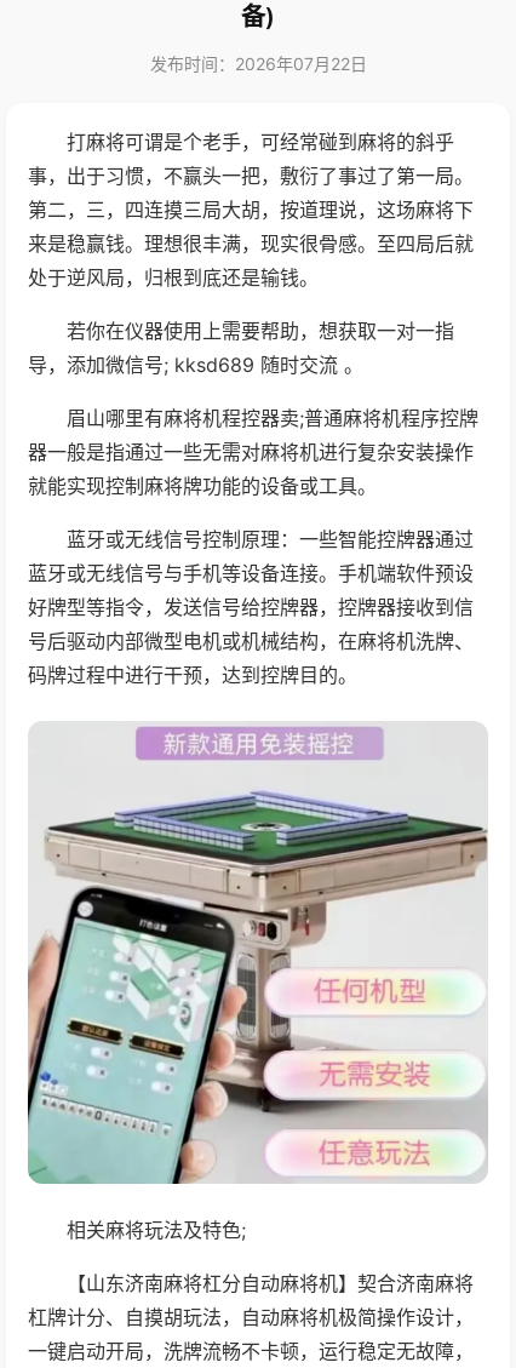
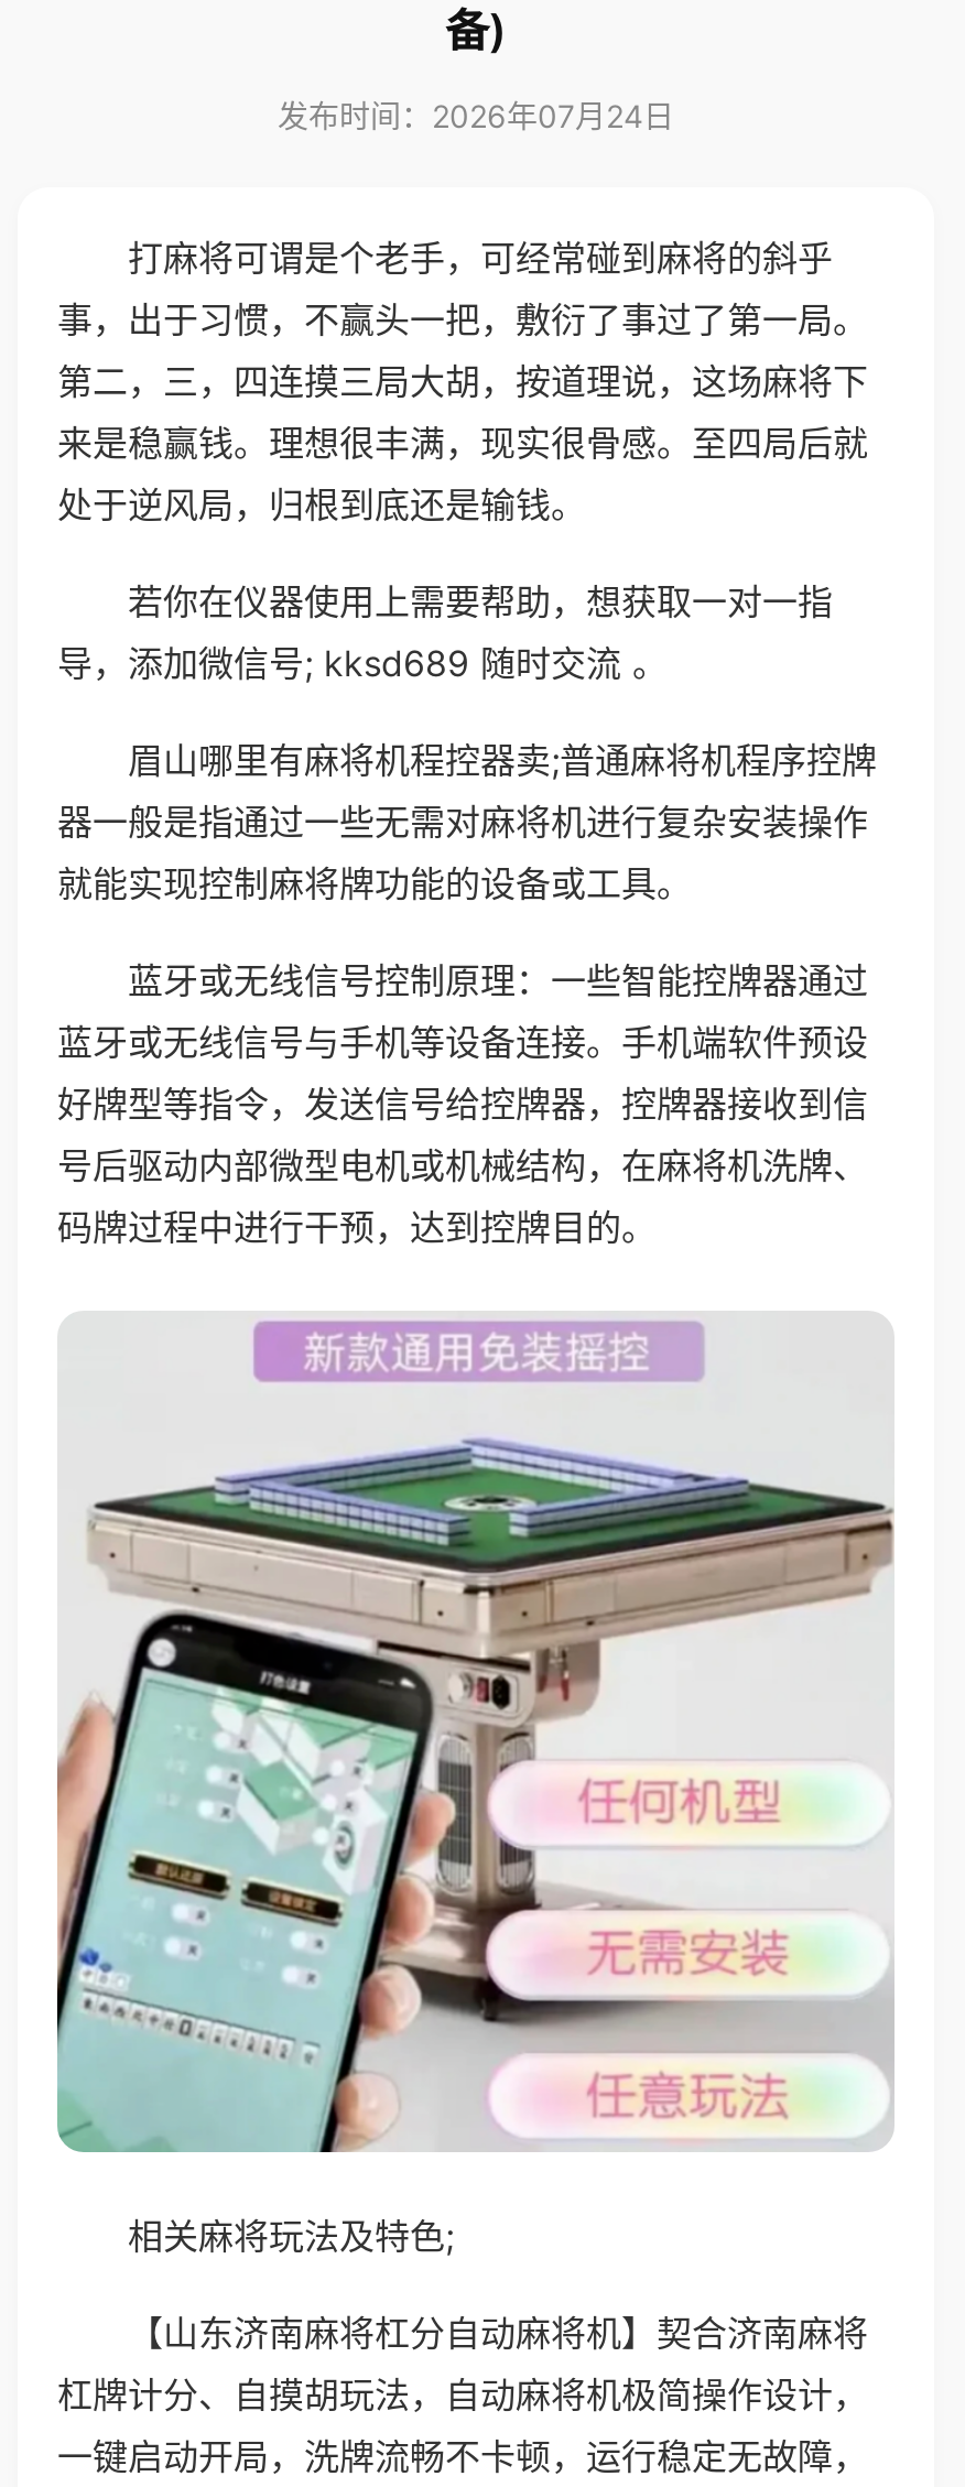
- 发布时间：2026年07月22日
+ 发布时间：2026年07月24日
